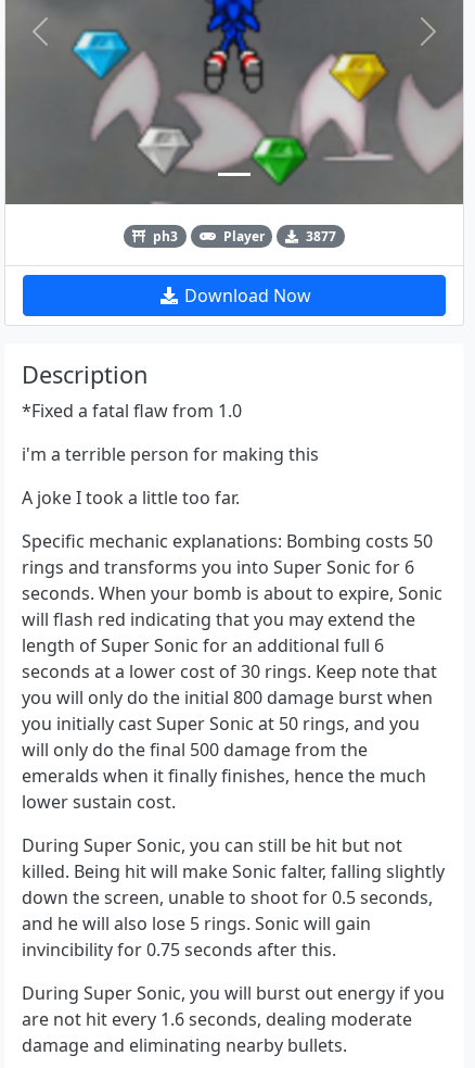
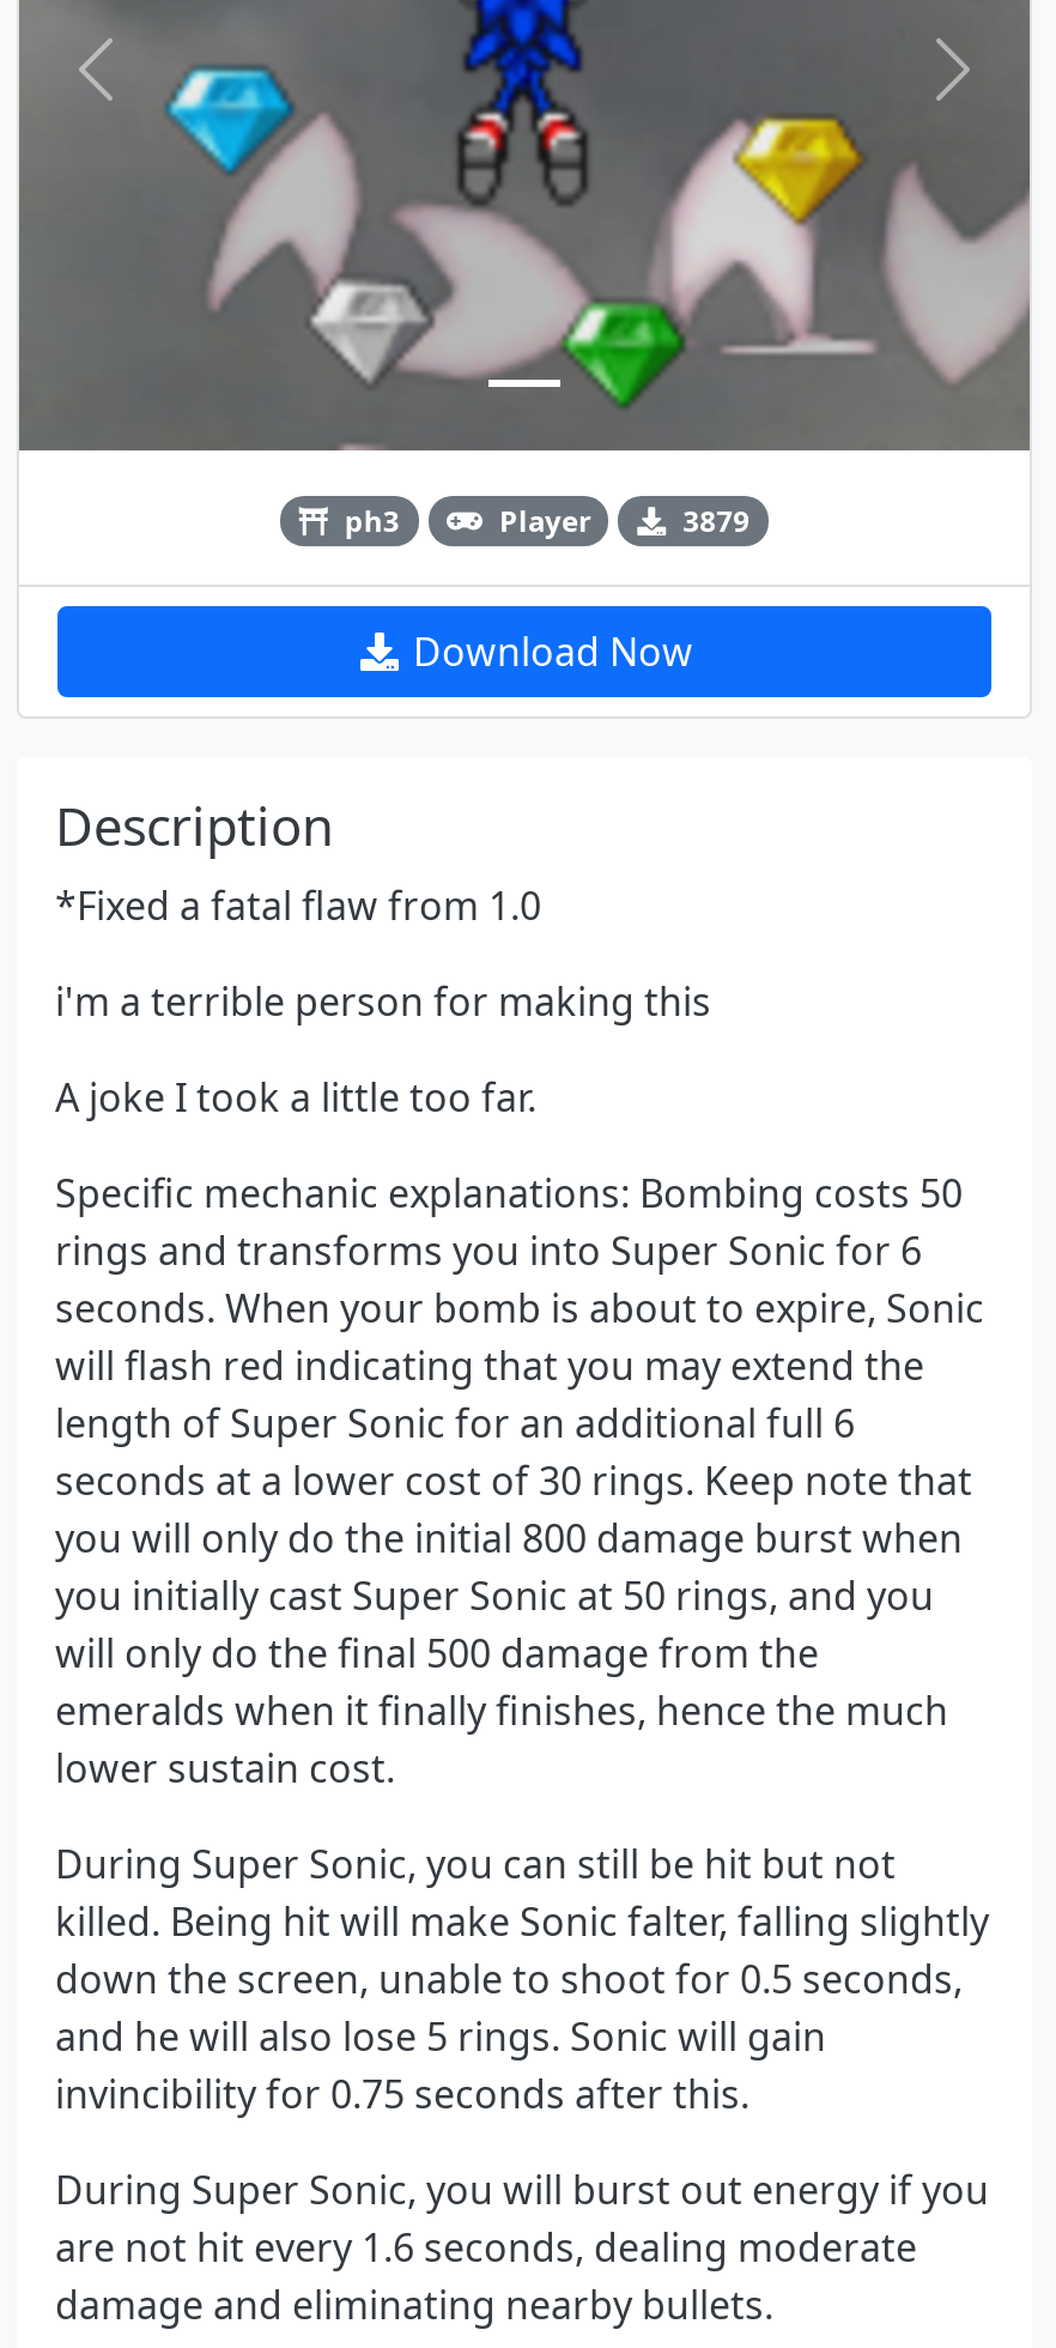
- 3877
+ 3879
